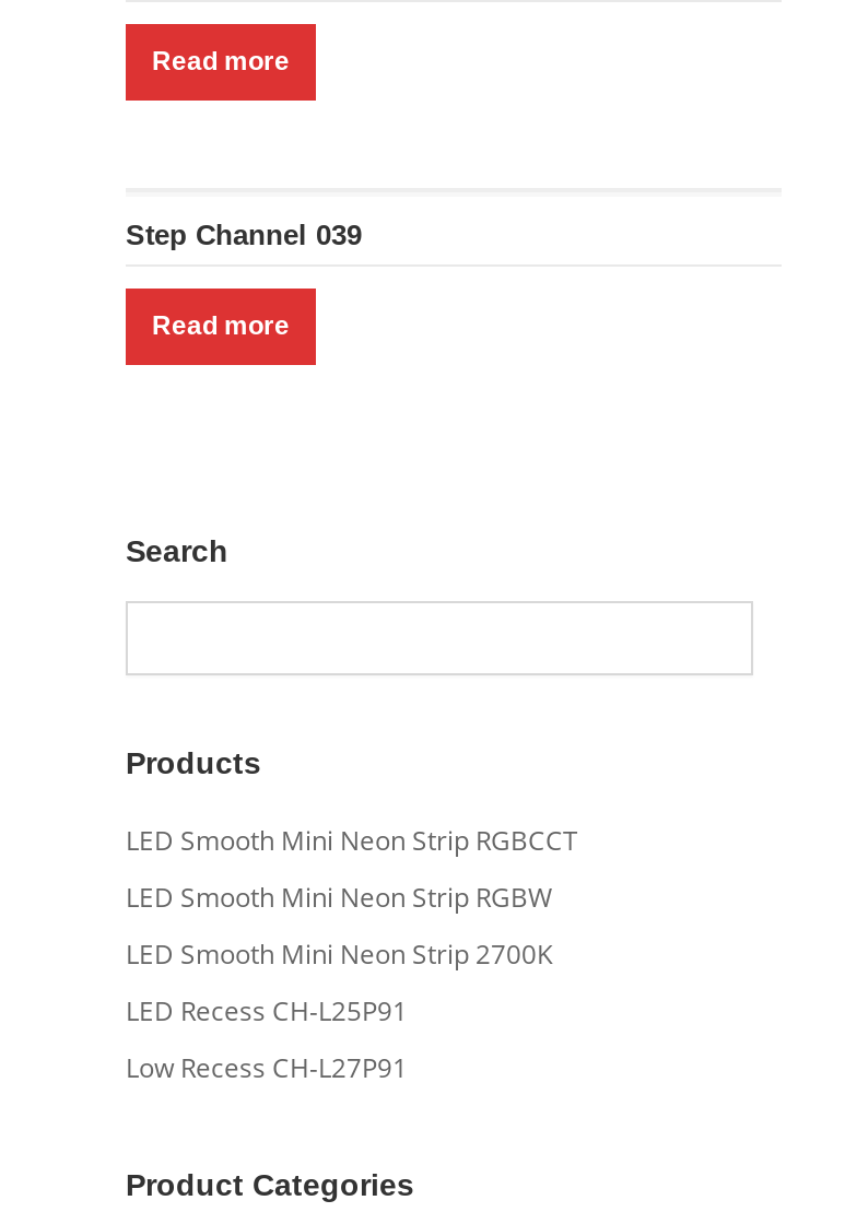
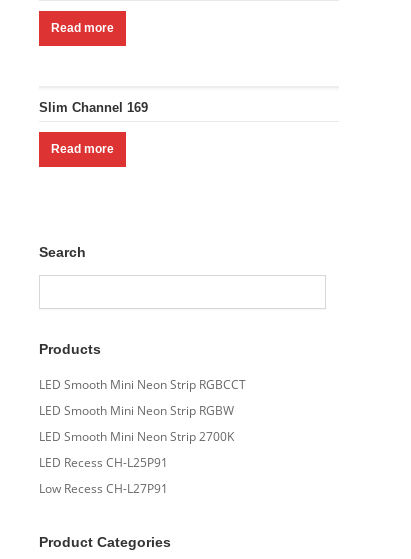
- Step Channel 039
+ Slim Channel 169
